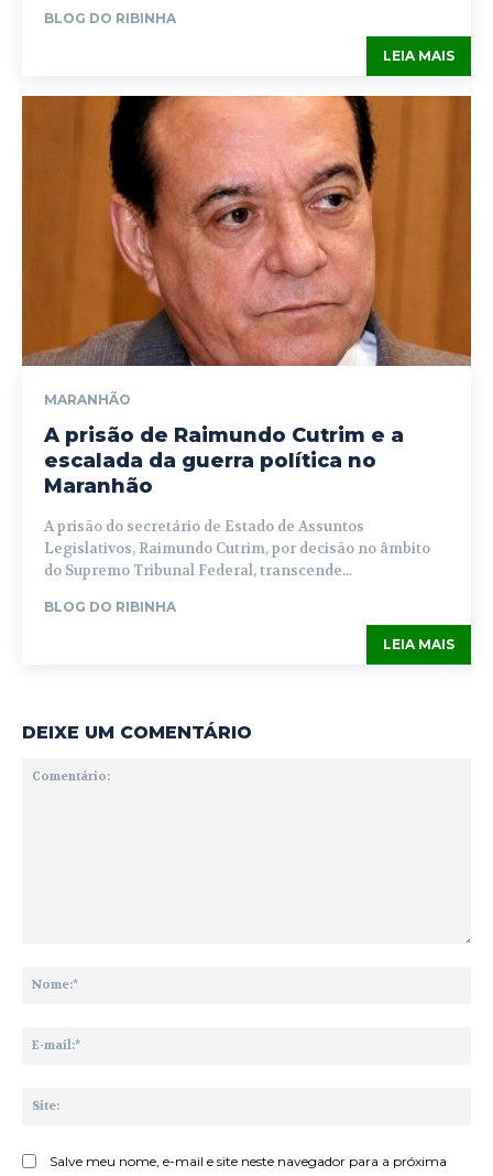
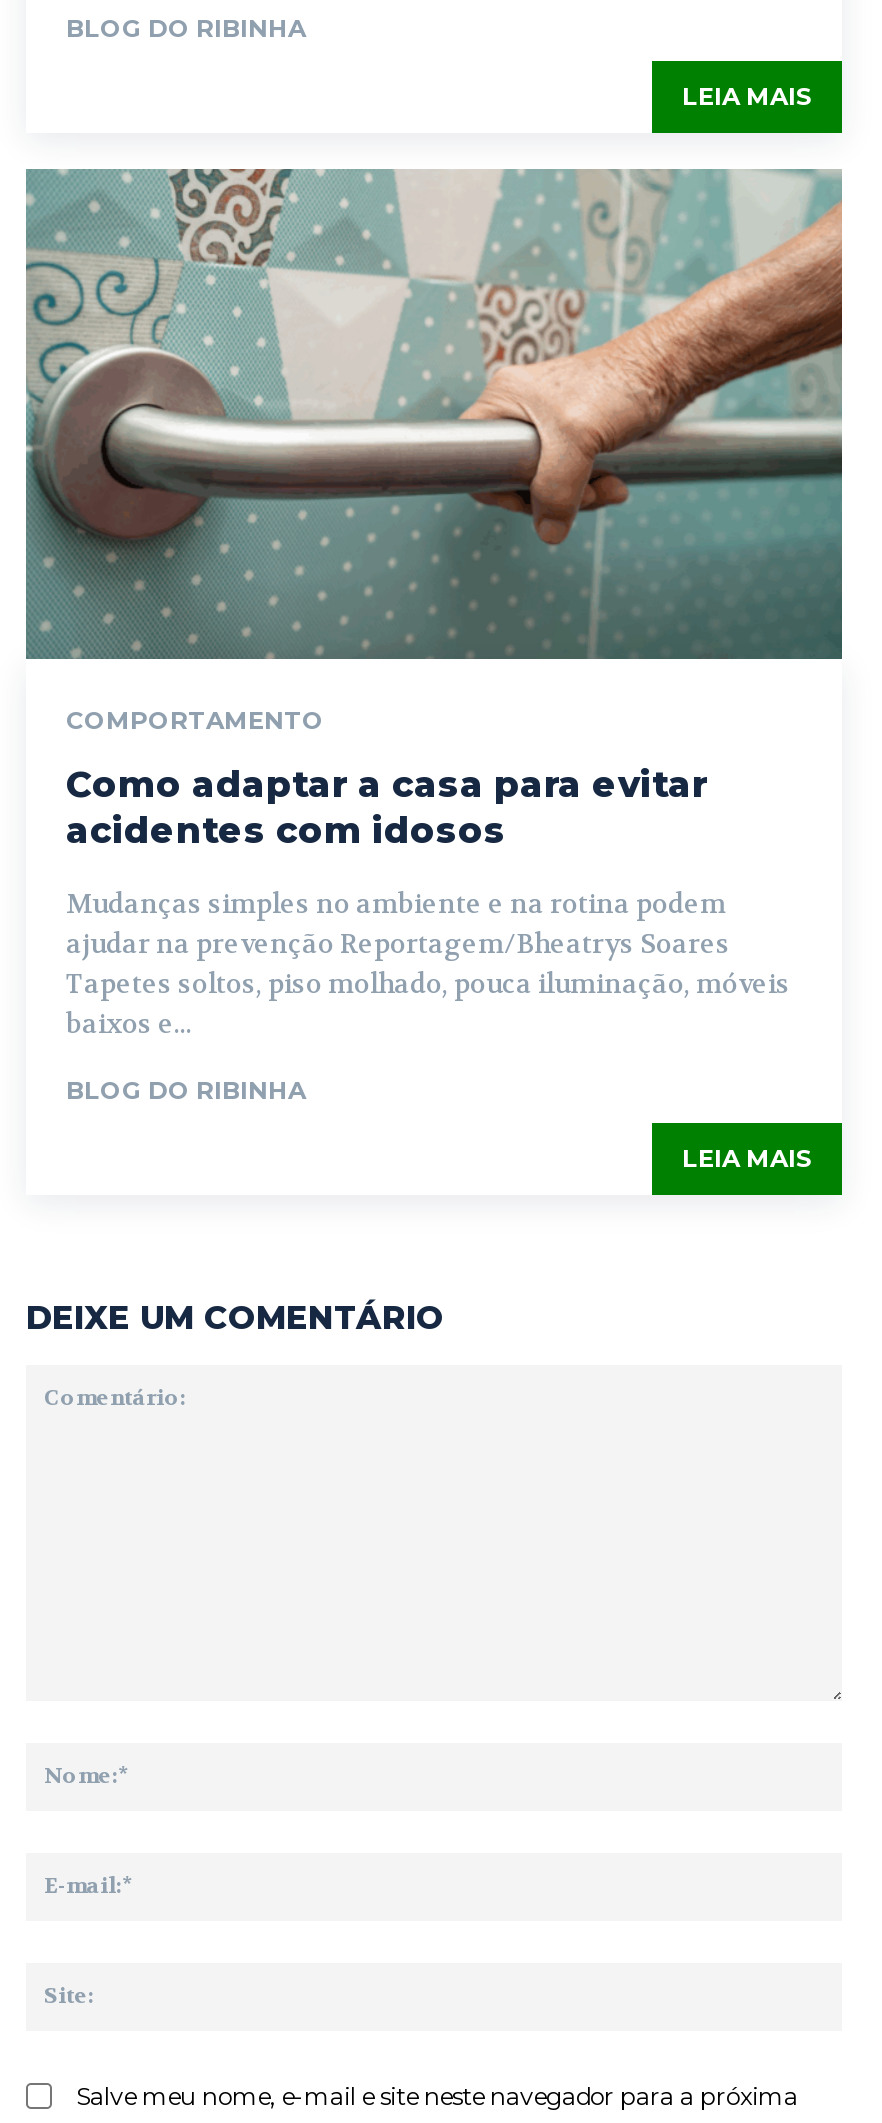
- [image]
- MARANHÃO
+ [image]
+ COMPORTAMENTO

- A prisão de Raimundo Cutrim e a
- escalada da guerra política no
- Maranhão
+ Como adaptar a casa para evitar
+ acidentes com idosos

- A prisão do secretário de Estado de Assuntos
- Legislativos, Raimundo Cutrim, por decisão no âmbito
- do Supremo Tribunal Federal, transcende...
+ Mudanças simples no ambiente e na rotina podem
+ ajudar na prevenção Reportagem/Bheatrys Soares
+ Tapetes soltos, piso molhado, pouca iluminação, móveis
+ baixos e...
